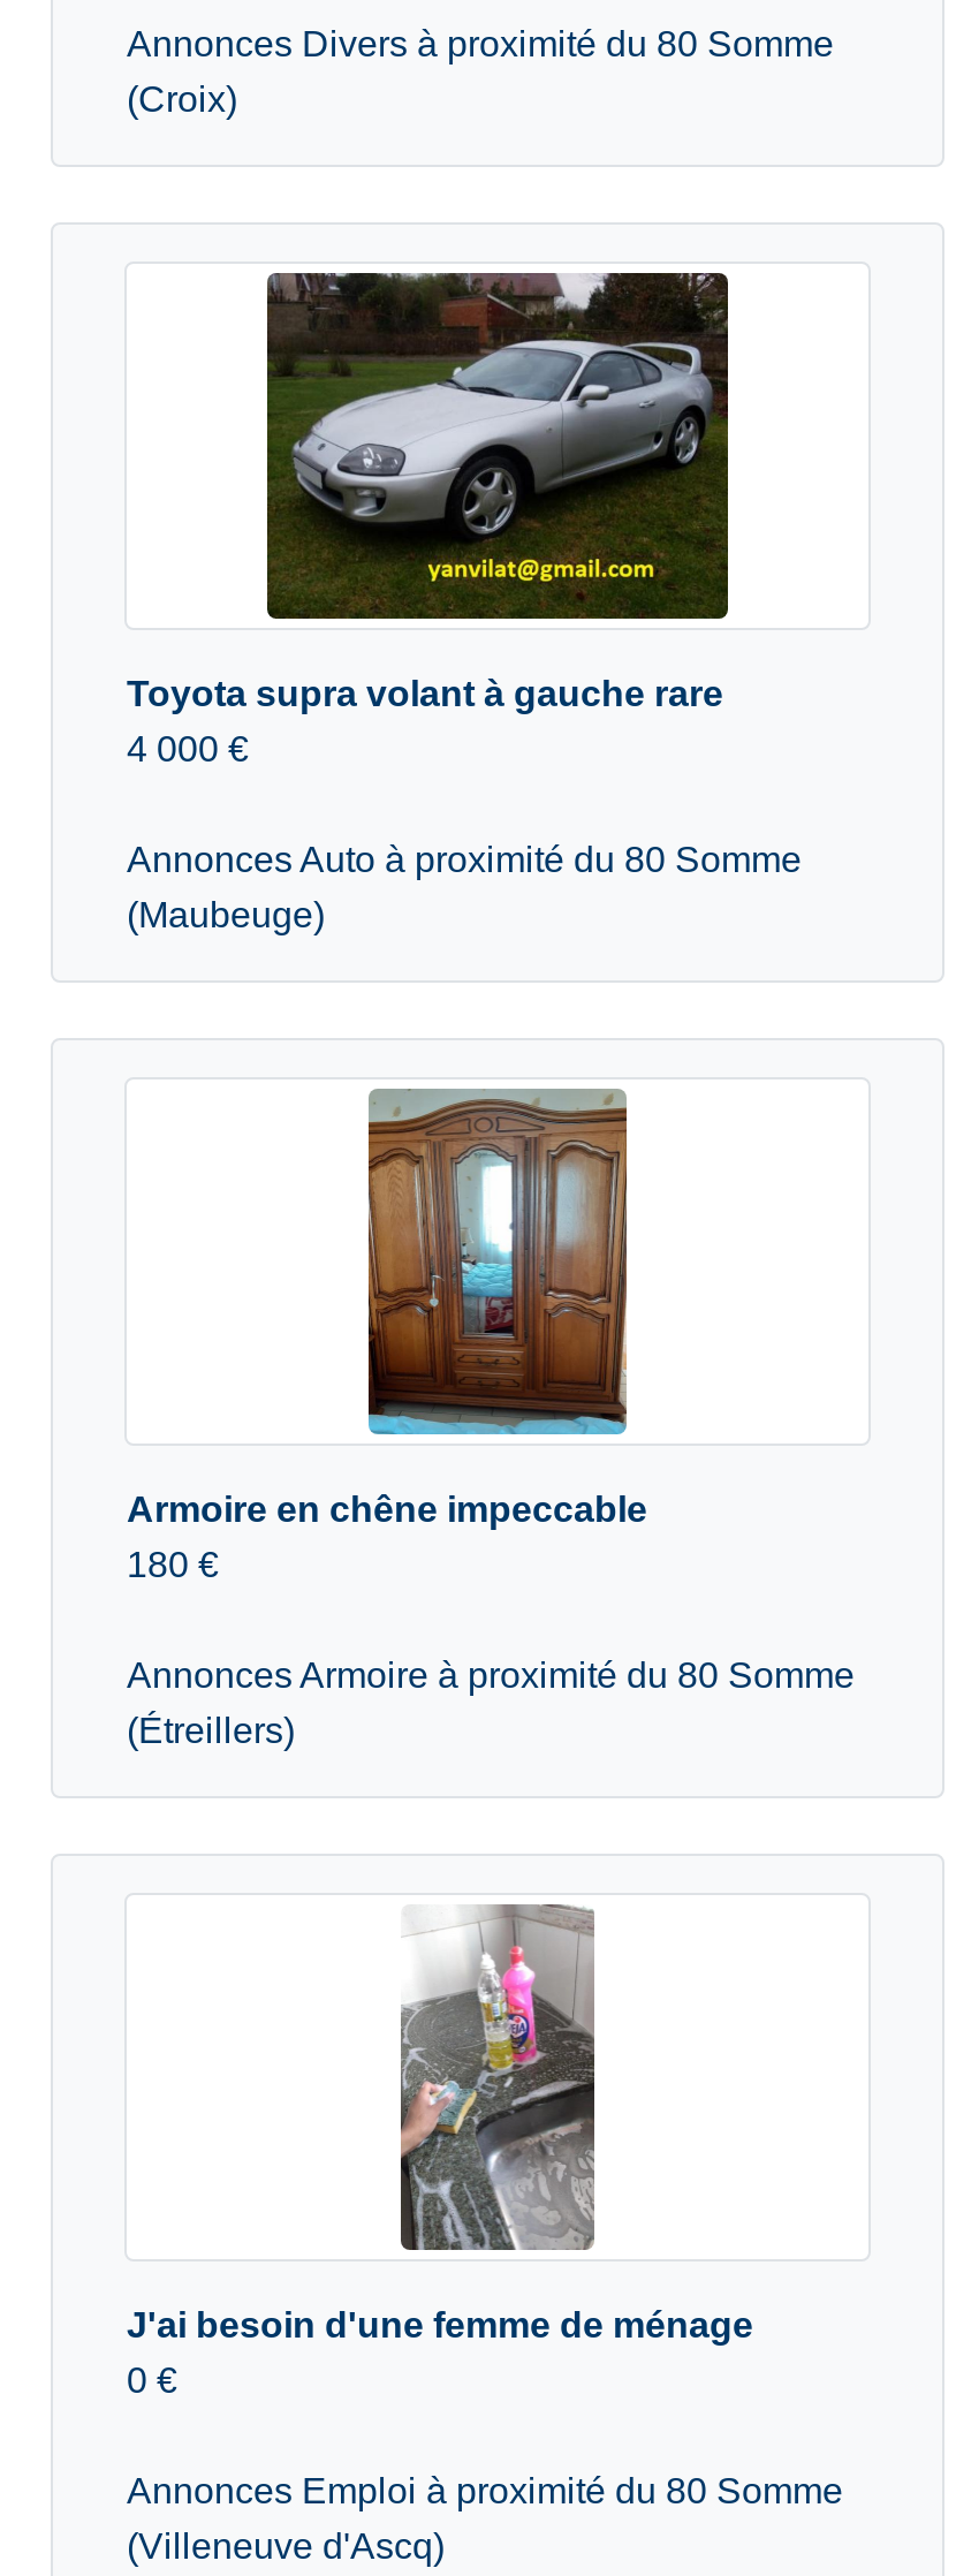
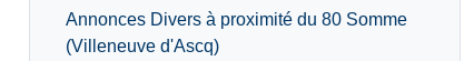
- (Croix)

- [image]
- Toyota supra volant à gauche rare
- 4 000 €
- Annonces Auto à proximité du 80 Somme
- (Maubeuge)

- [image]
- Armoire en chêne impeccable
- 180 €
- Annonces Armoire à proximité du 80 Somme
- (Étreillers)

- [image]
- J'ai besoin d'une femme de ménage
- 0 €
- Annonces Emploi à proximité du 80 Somme
